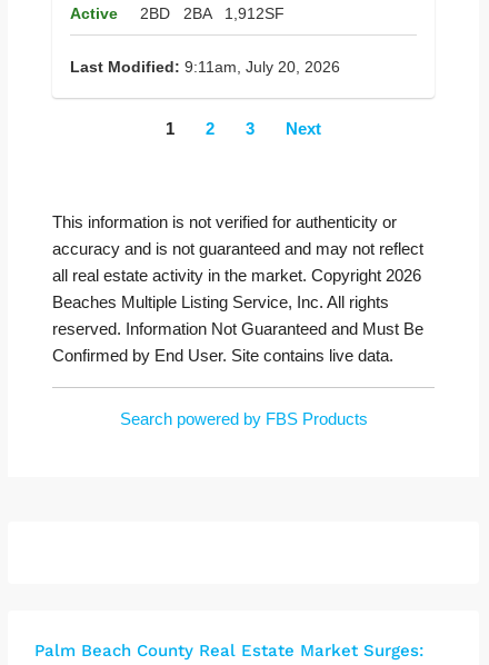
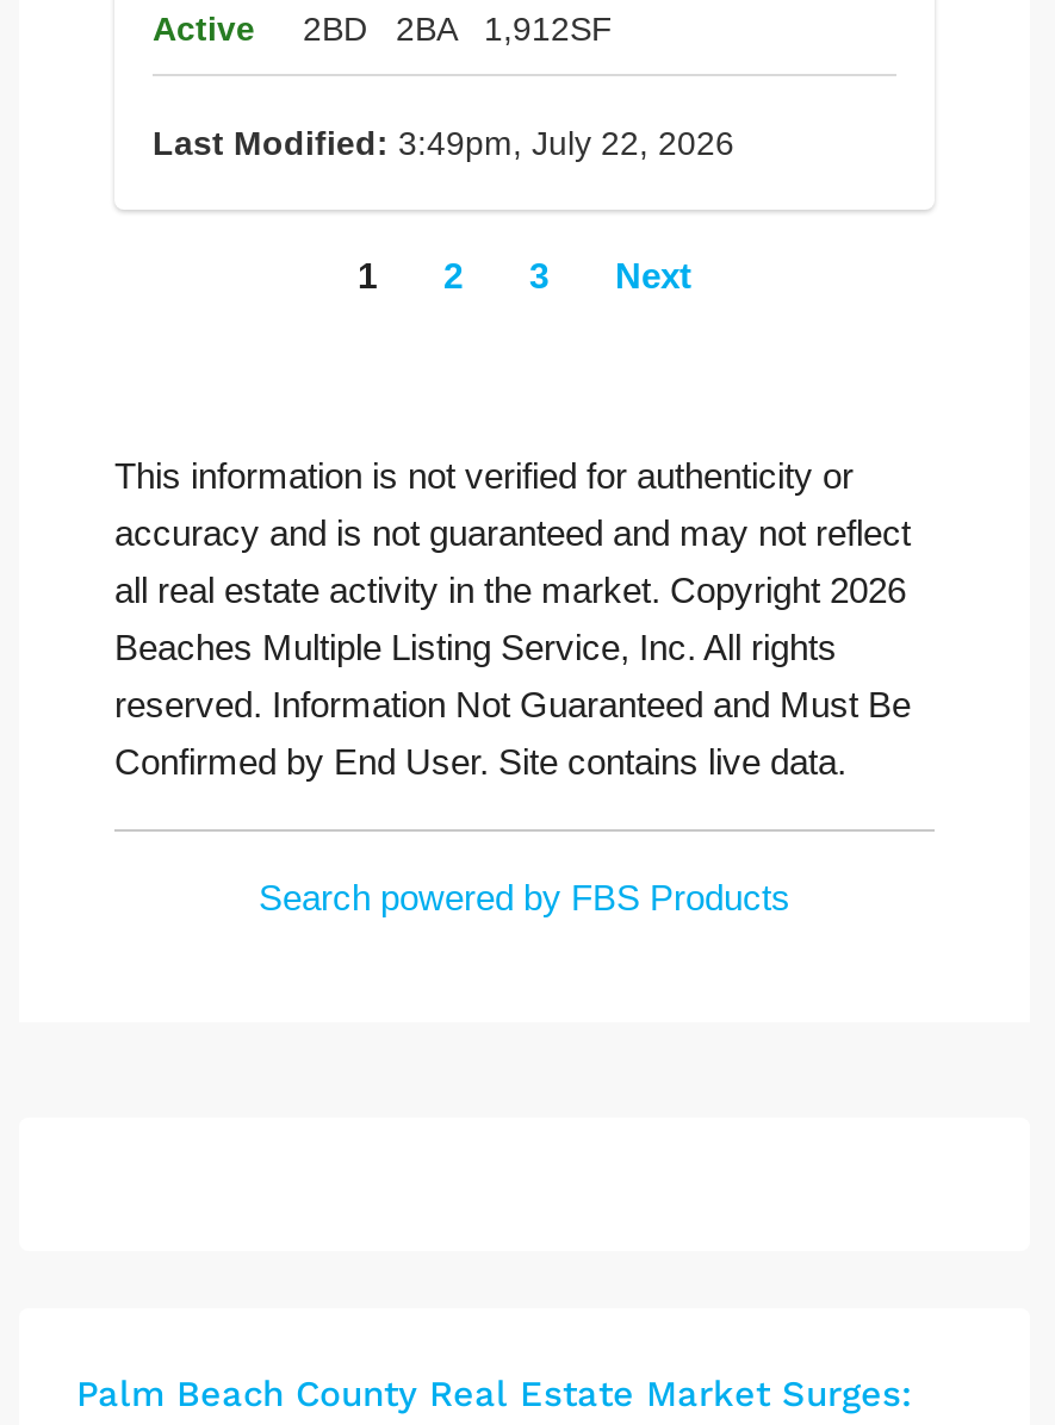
- Last Modified: 9:11am, July 20, 2026
+ Last Modified: 3:49pm, July 22, 2026
